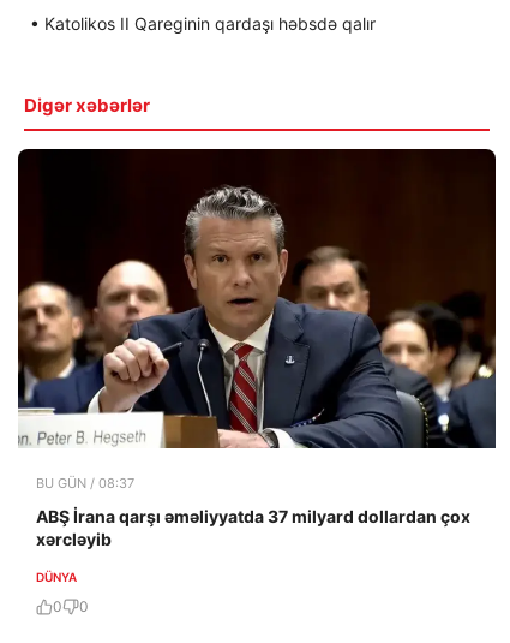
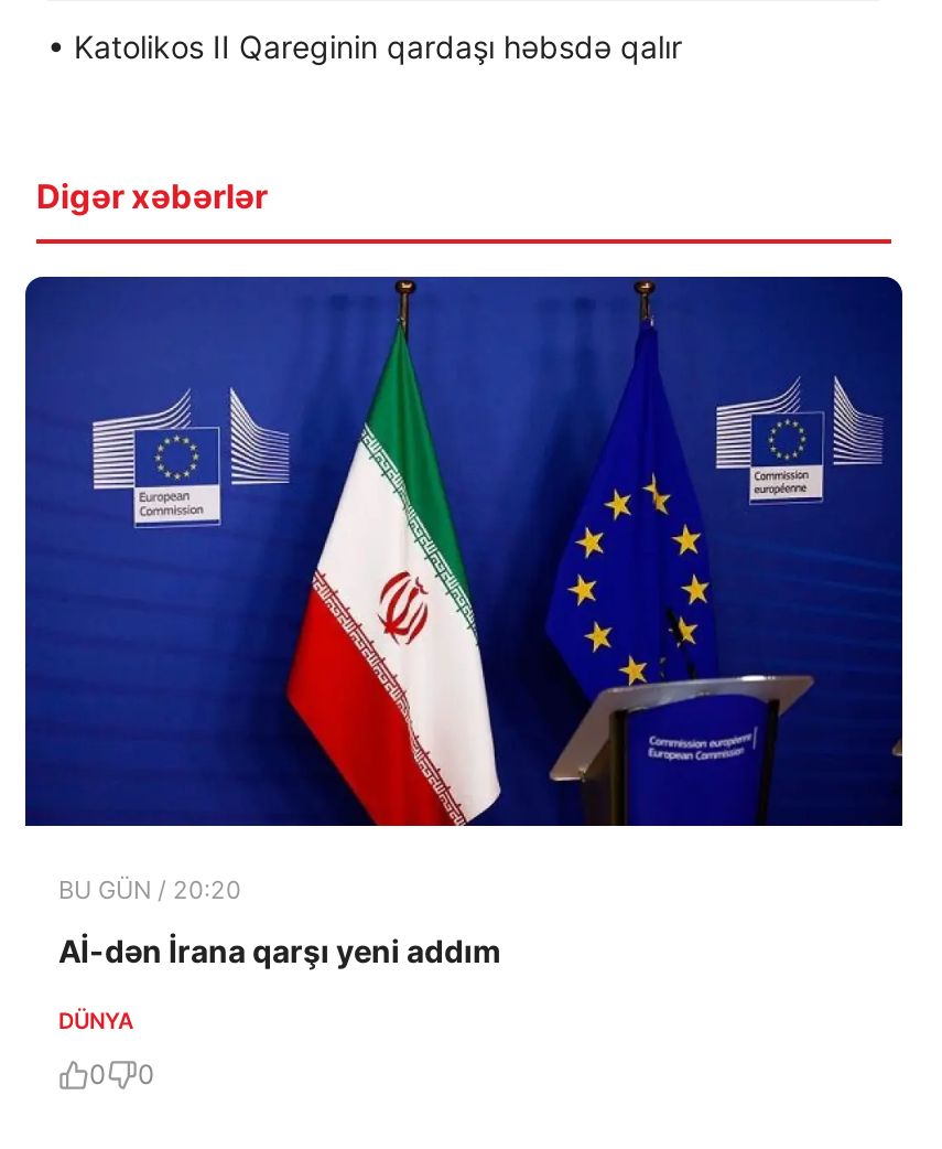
- [image]
- BU GÜN / 08:37
+ [image]
+ BU GÜN / 20:20

- ABŞ İrana qarşı əməliyyatda 37 milyard dollardan çox
- xərcləyib
+ Aİ-dən İrana qarşı yeni addım
